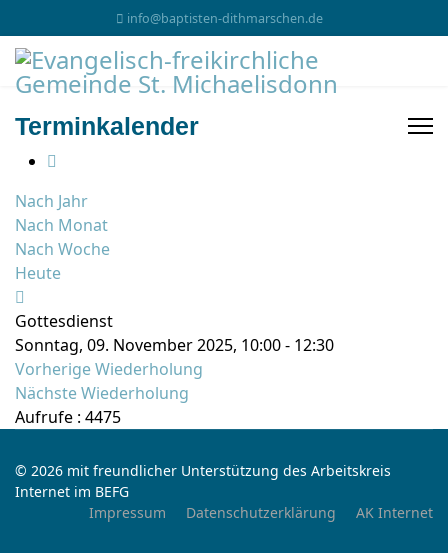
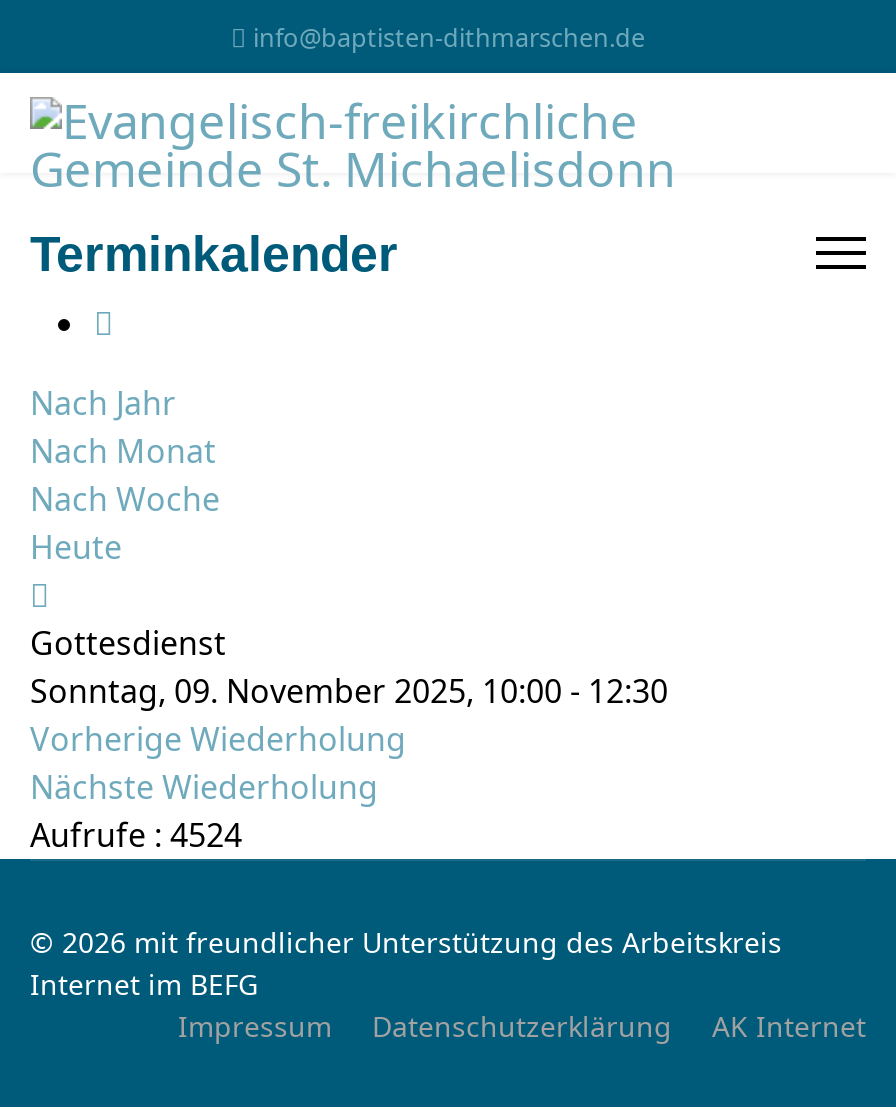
- Aufrufe: 4475
+ Aufrufe: 4524
